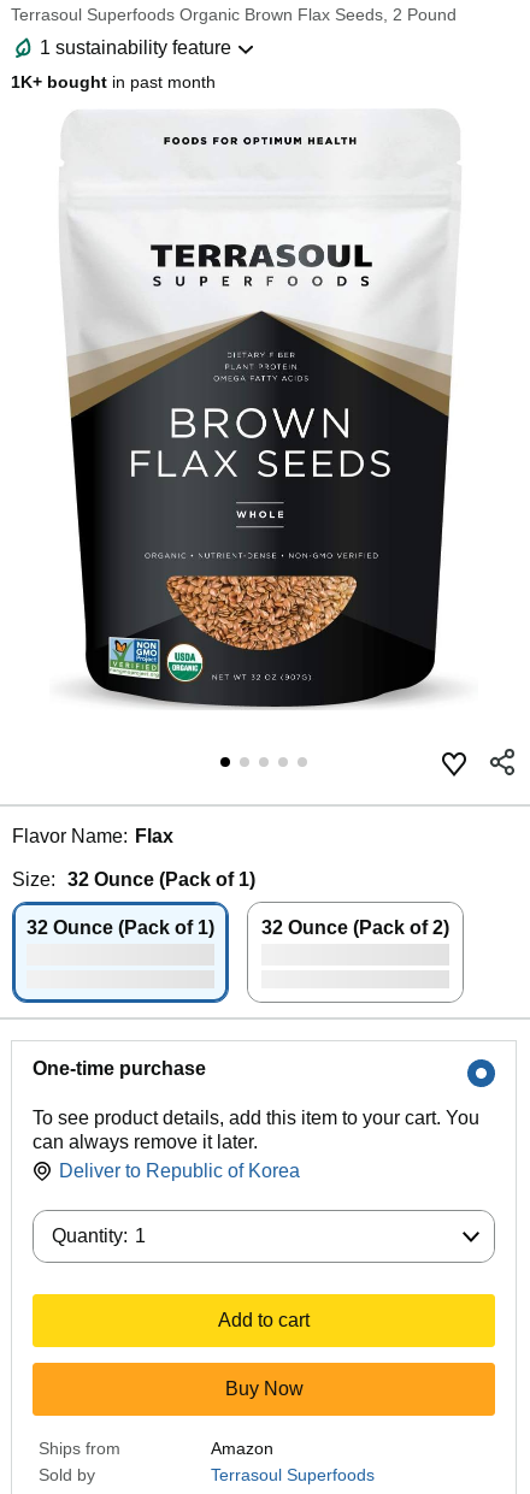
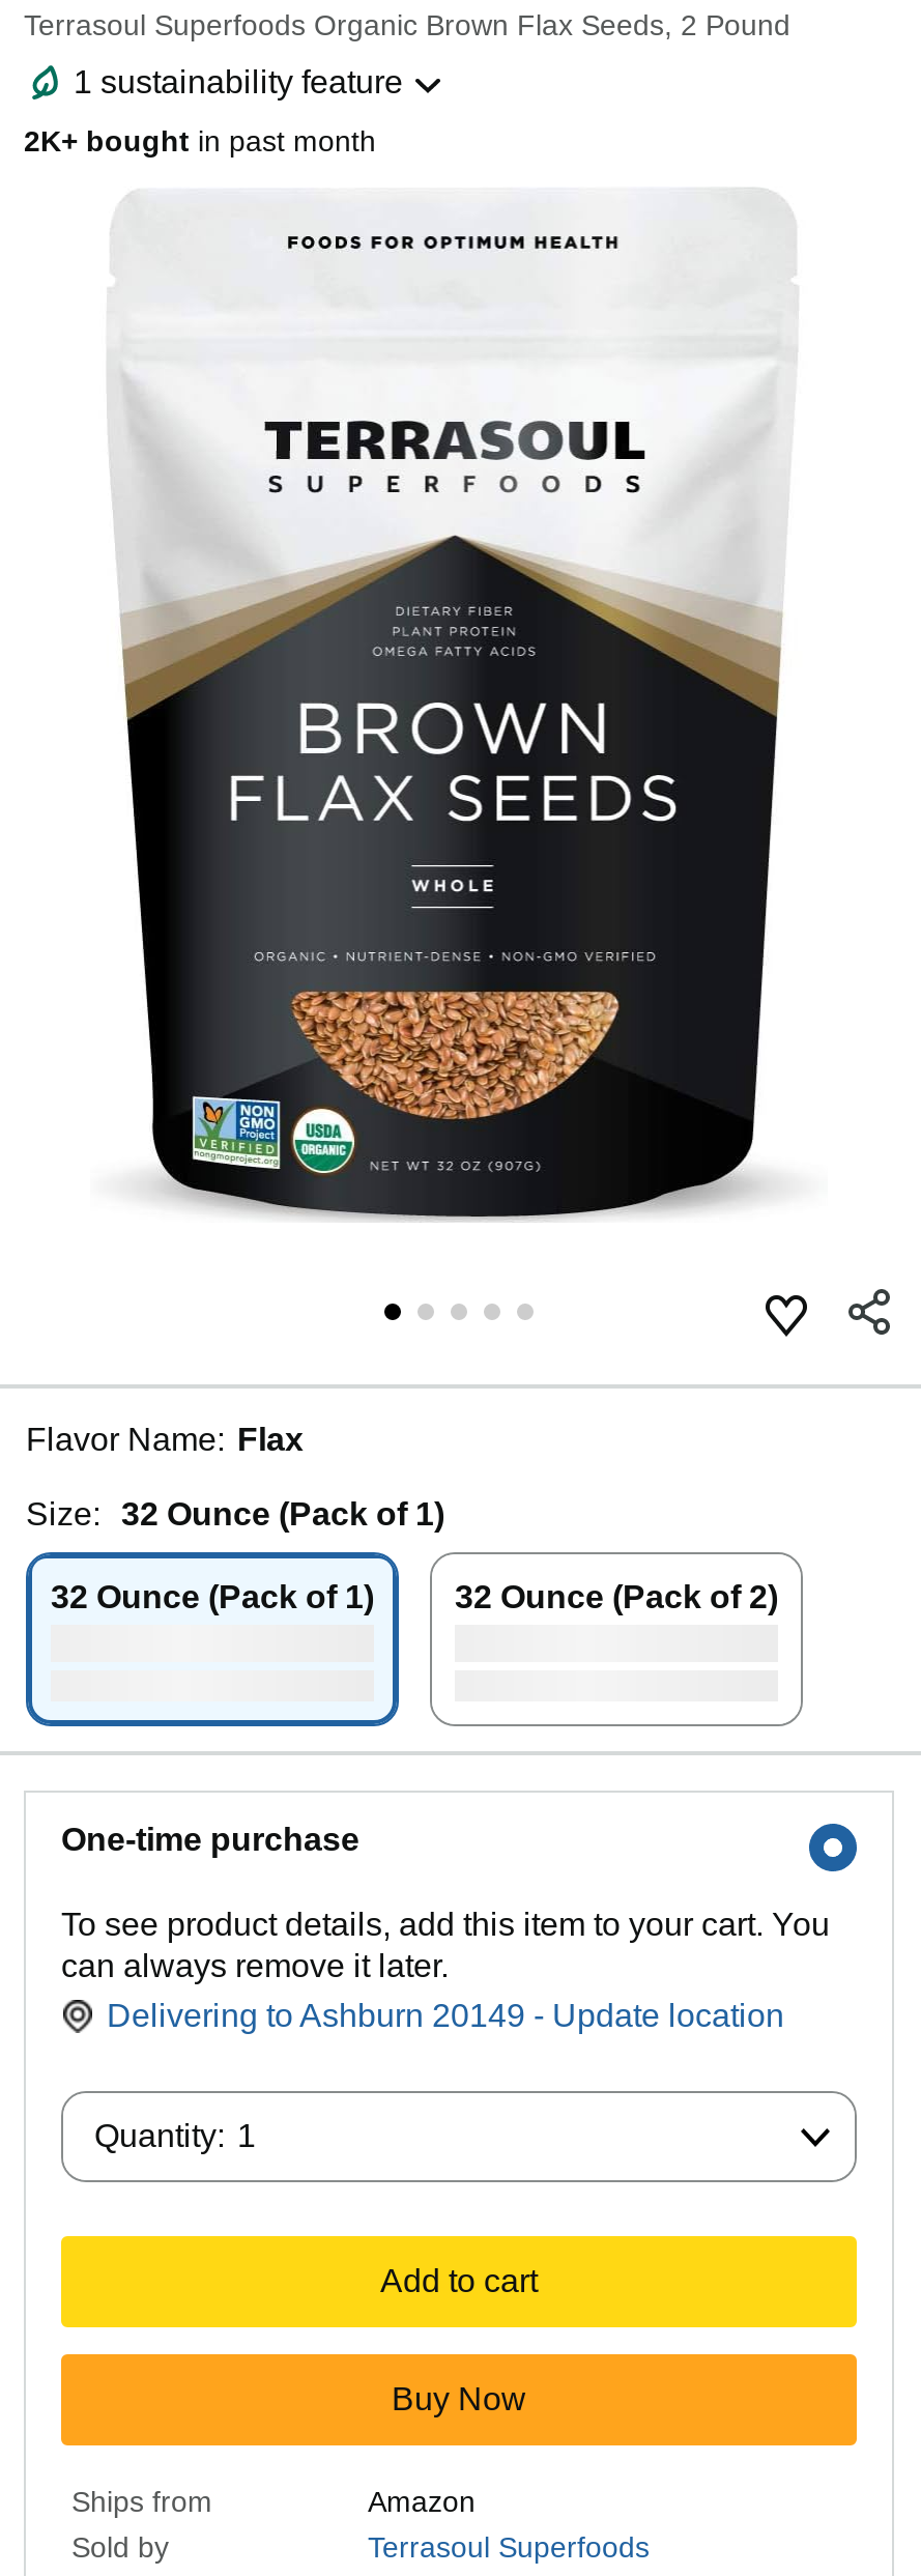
- 1K+ bought in past month
+ 2K+ bought in past month

- Deliver to Republic of Korea
+ Delivering to Ashburn 20149 - Update location
